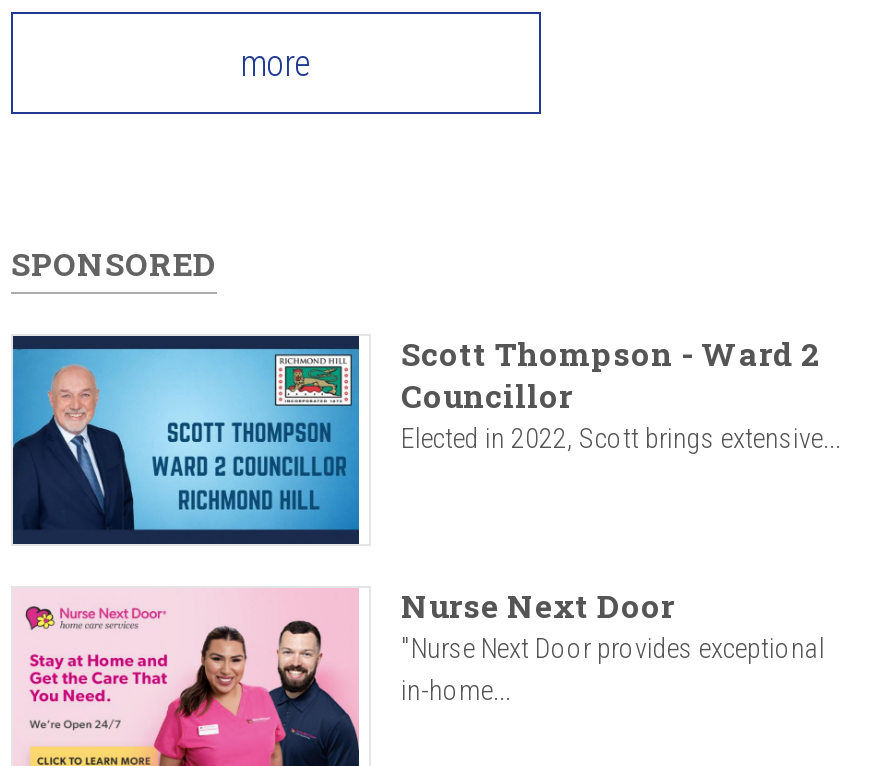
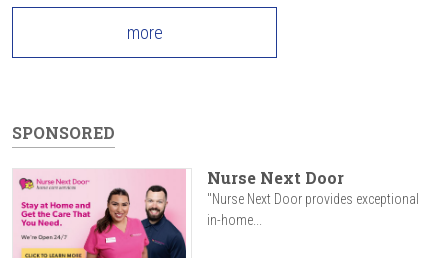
- [image]
- Scott Thompson - Ward 2
- Councillor
- Elected in 2022, Scott brings extensive...
